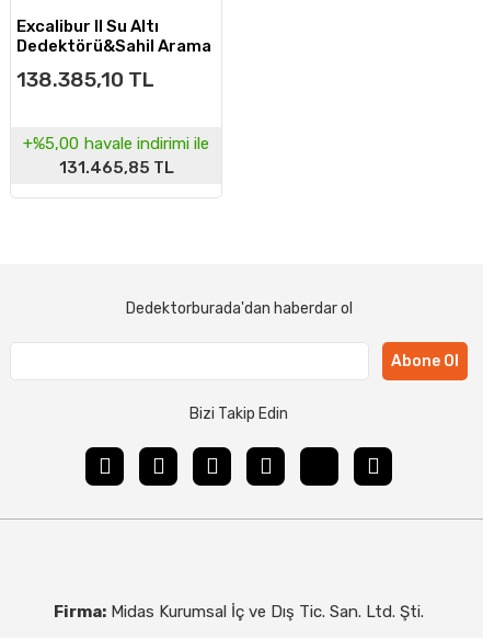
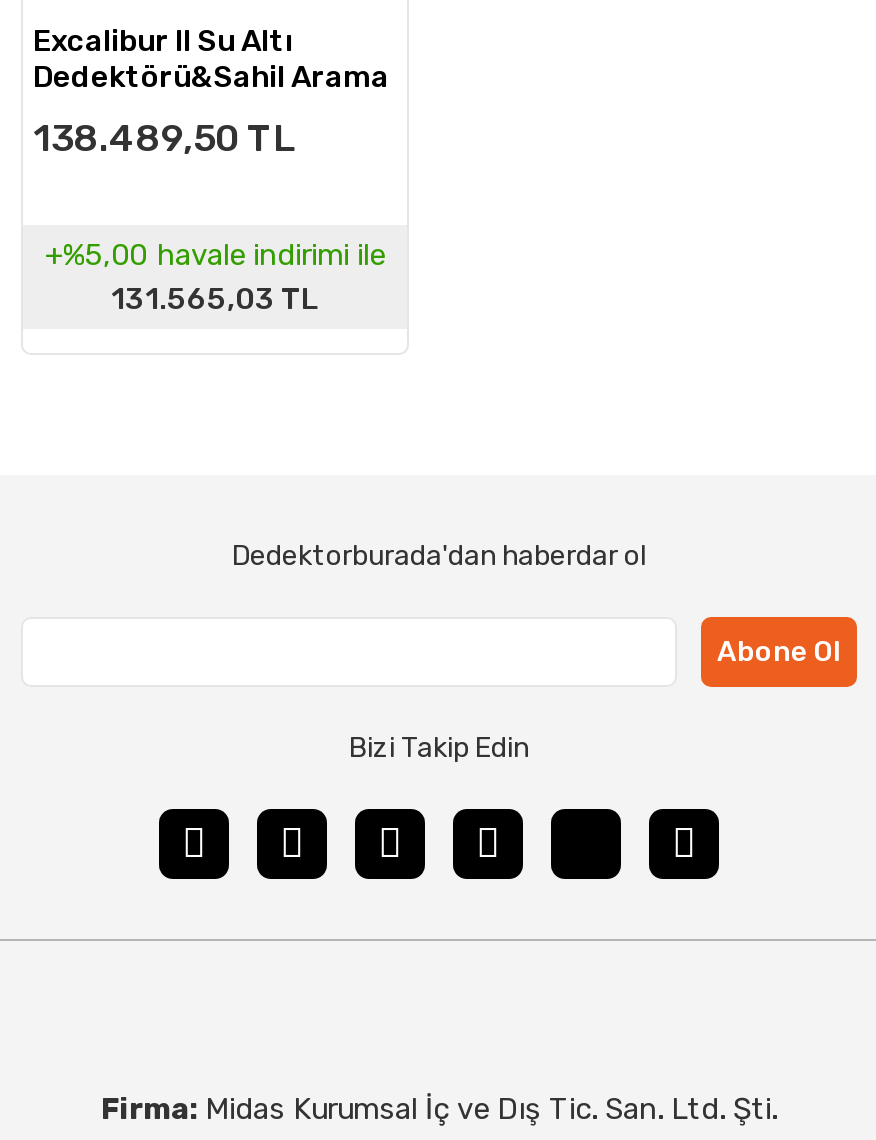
- 138.385,10 TL
+ 138.489,50 TL

- 131.465,85 TL
+ 131.565,03 TL
